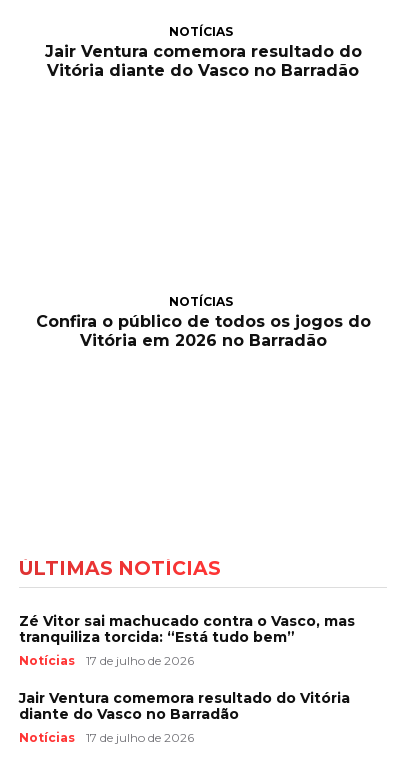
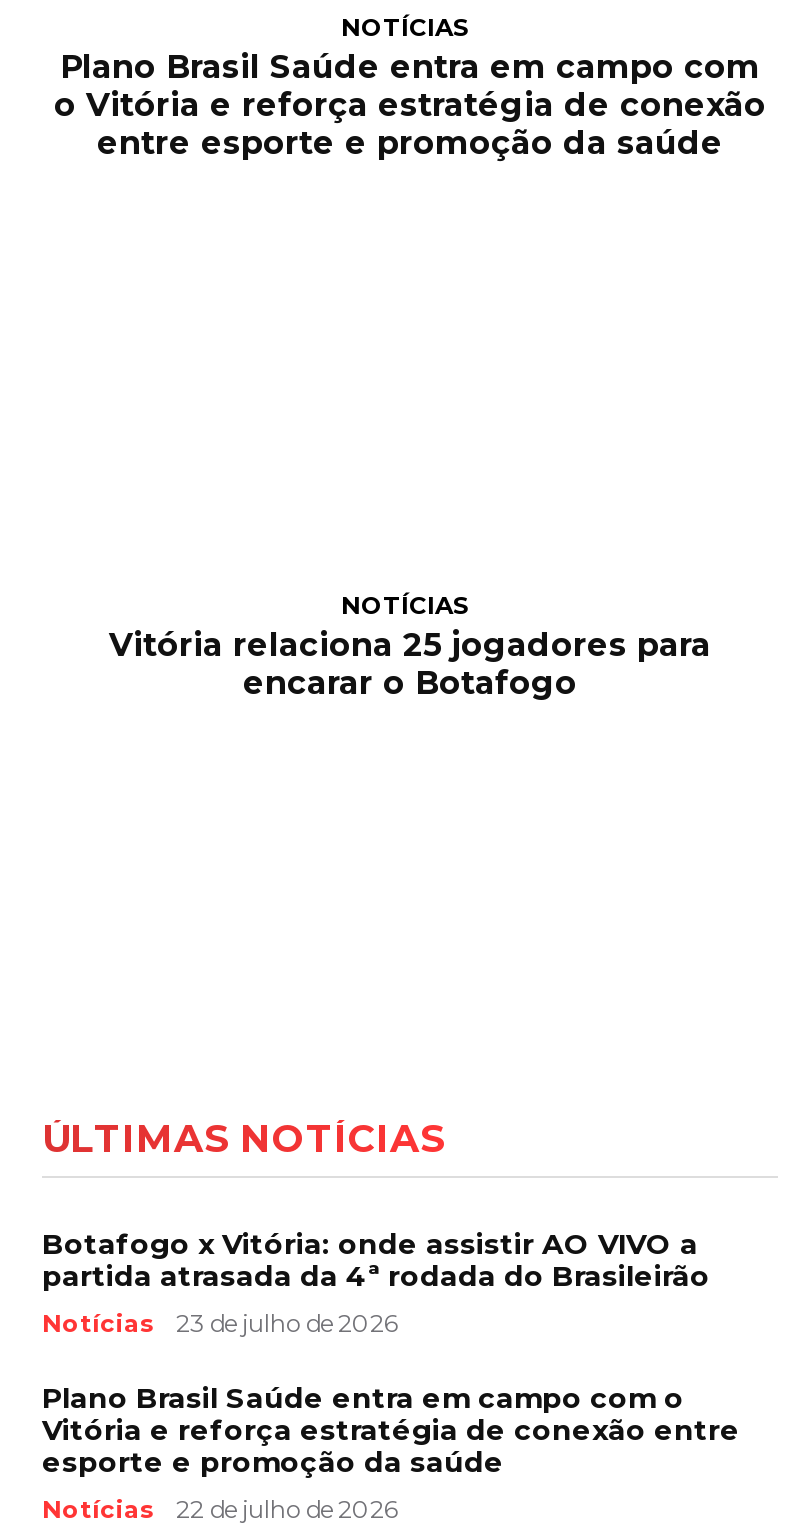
- Jair Ventura comemora resultado do
- Vitória diante do Vasco no Barradão
+ Plano Brasil Saúde entra em campo com
+ o Vitória e reforça estratégia de conexão
+ entre esporte e promoção da saúde

- Confira o público de todos os jogos do
- Vitória em 2026 no Barradão
+ Vitória relaciona 25 jogadores para
+ encarar o Botafogo

- Zé Vitor sai machucado contra o Vasco, mas
- tranquiliza torcida: “Está tudo bem”
+ Botafogo x Vitória: onde assistir AO VIVO a
+ partida atrasada da 4ª rodada do Brasileirão

- Notícias 17 de julho de 2026
+ Notícias 23 de julho de 2026

- Jair Ventura comemora resultado do Vitória
- diante do Vasco no Barradão
+ Plano Brasil Saúde entra em campo com o
+ Vitória e reforça estratégia de conexão entre
+ esporte e promoção da saúde

- Notícias 17 de julho de 2026
+ Notícias 22 de julho de 2026
